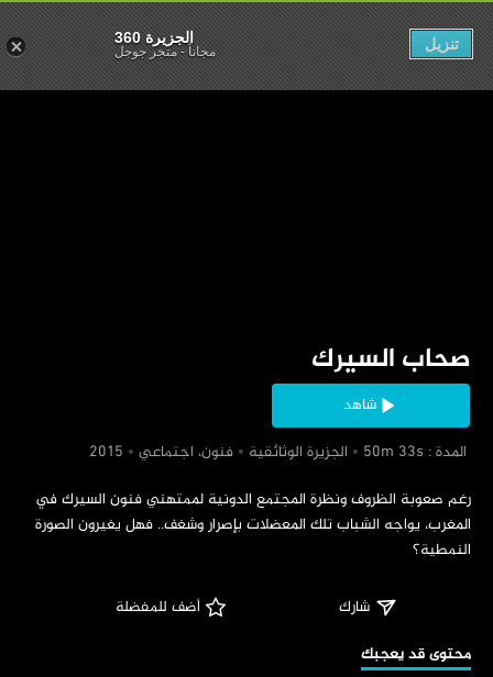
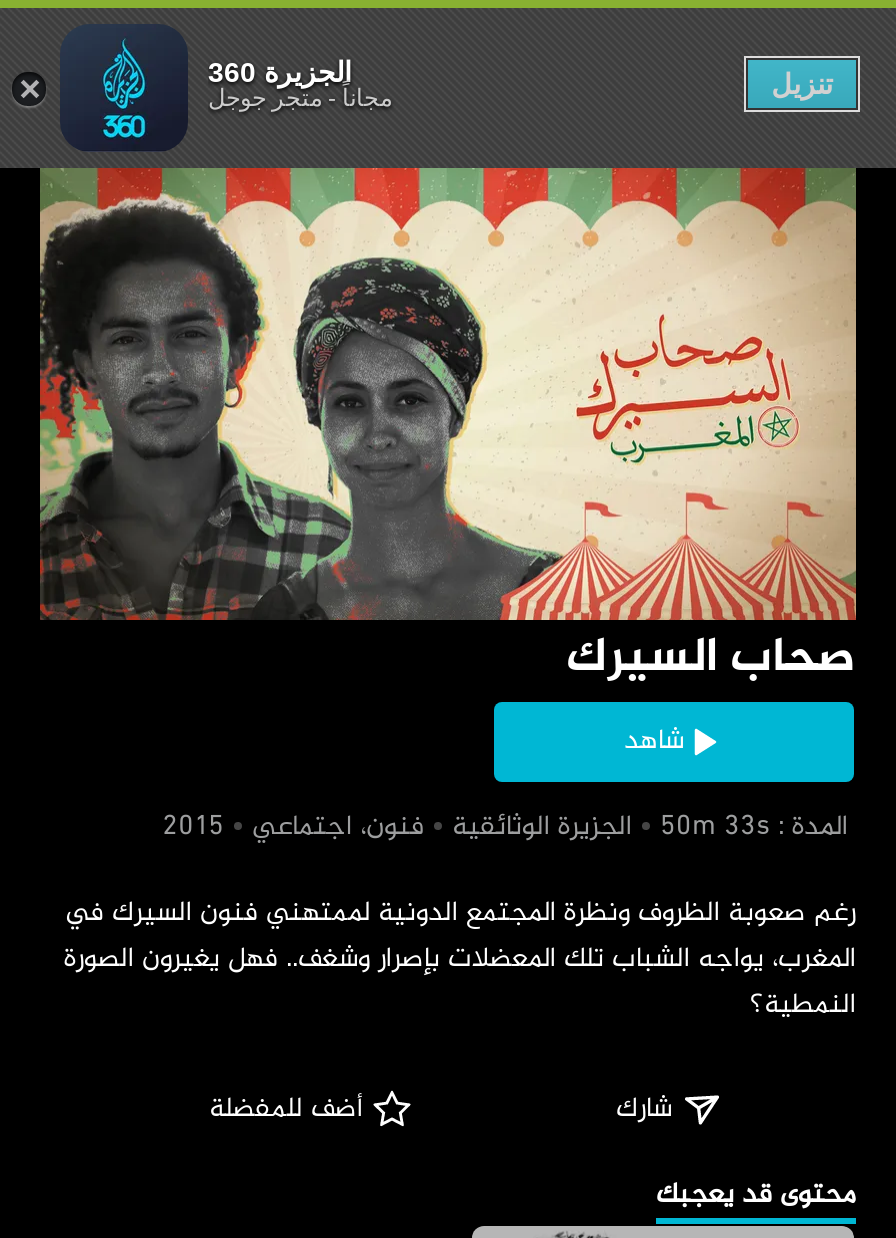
+ [image]

+ [image]
